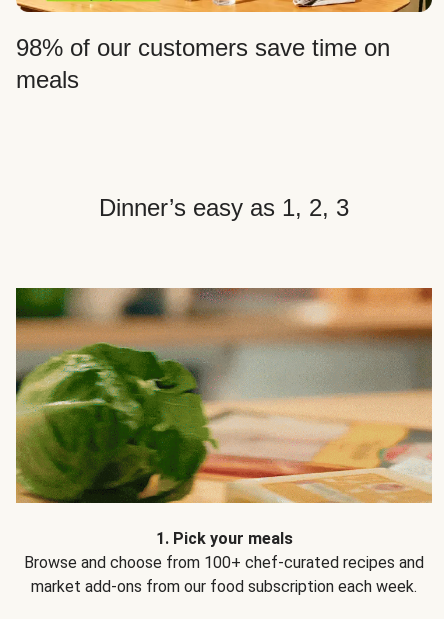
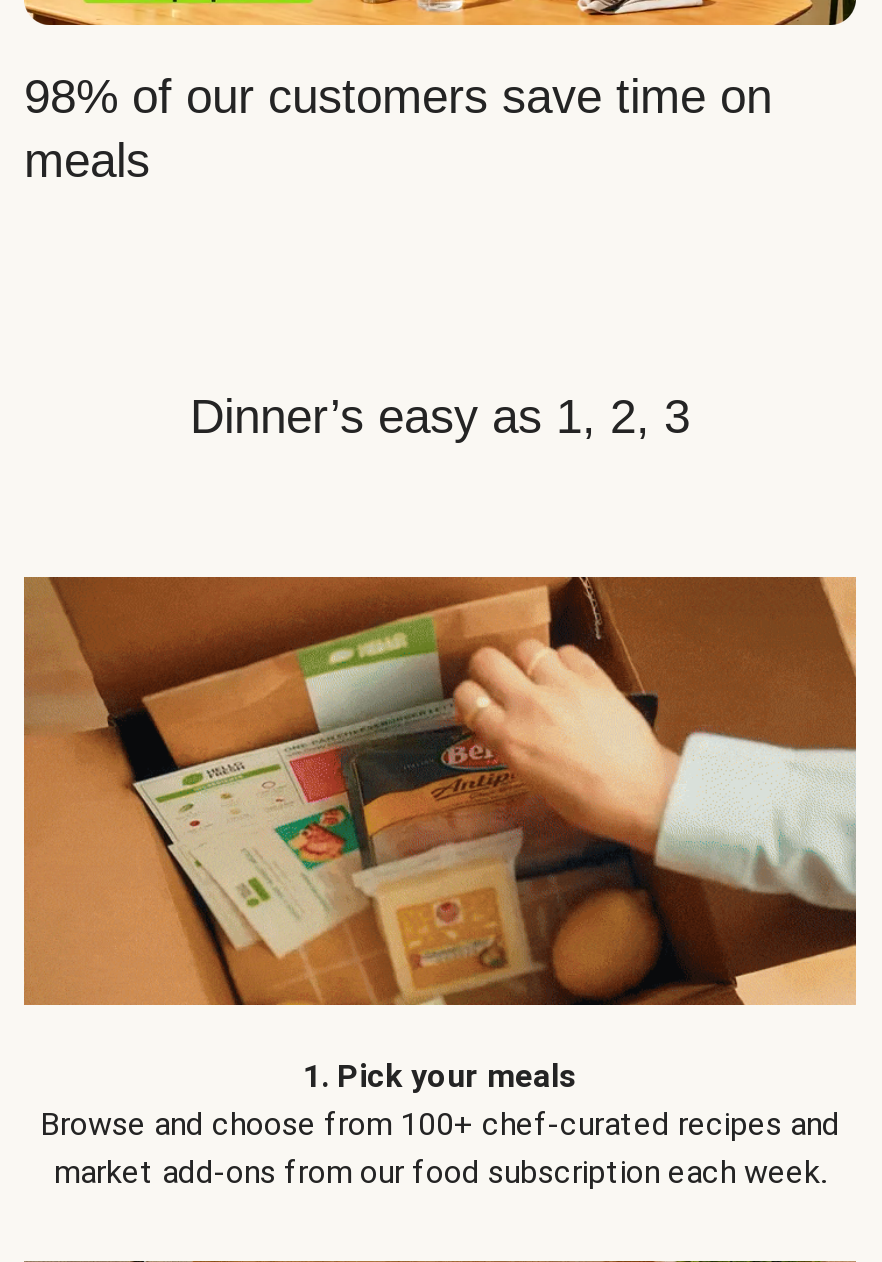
- [image]
+ [image]
